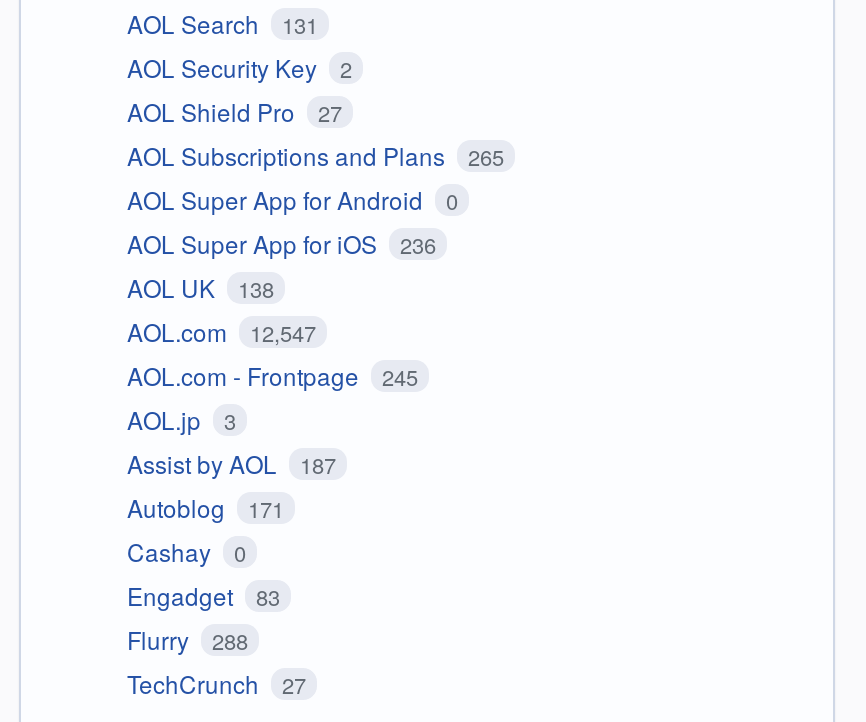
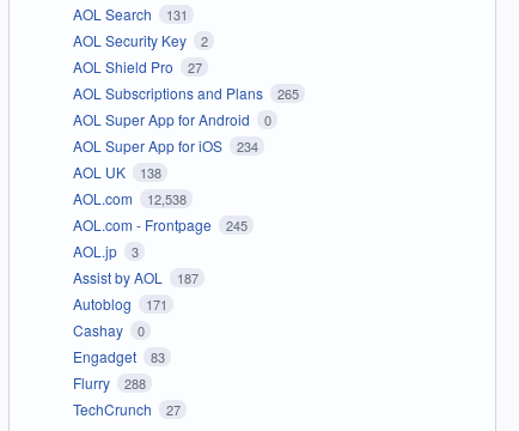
- AOL Super App for iOS 236
+ AOL Super App for iOS 234

- AOL.com 12,547
+ AOL.com 12,538
